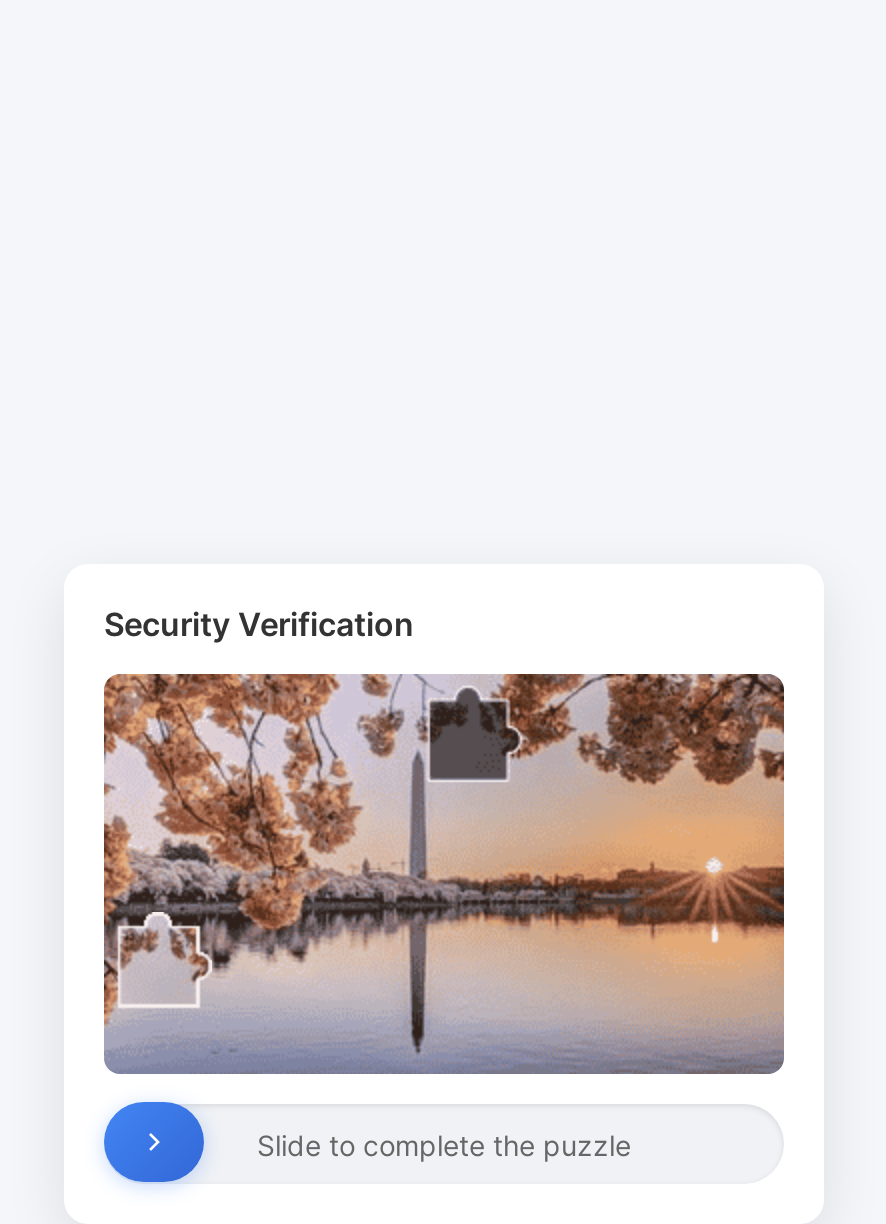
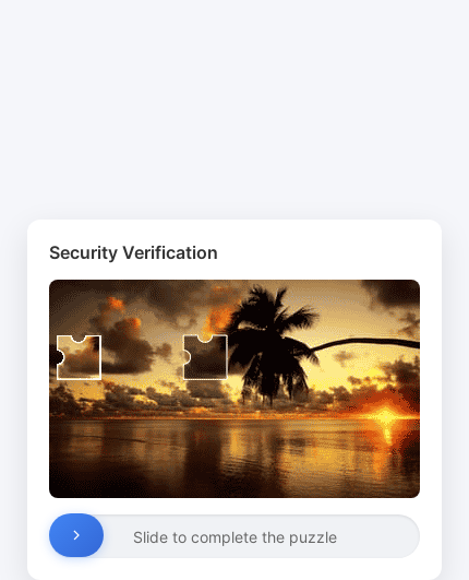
- [image]
+ [image]
